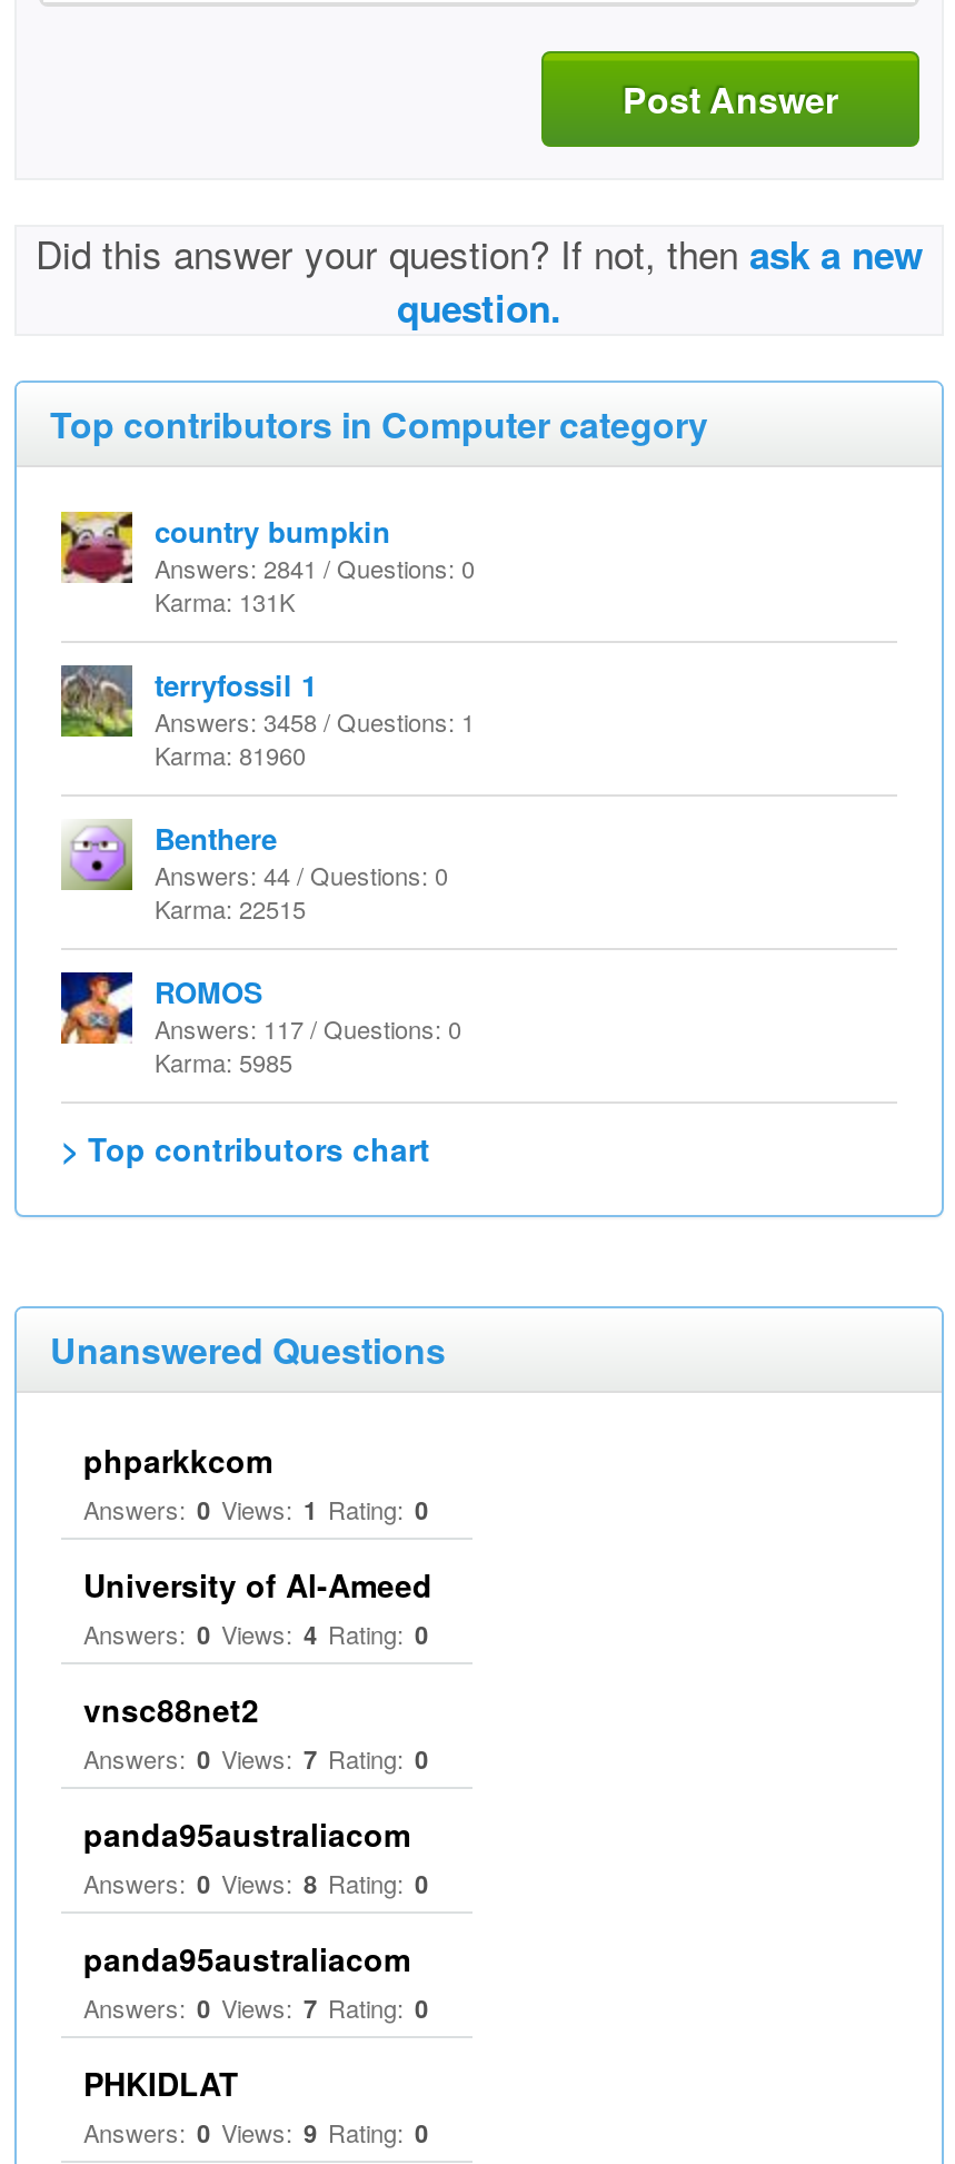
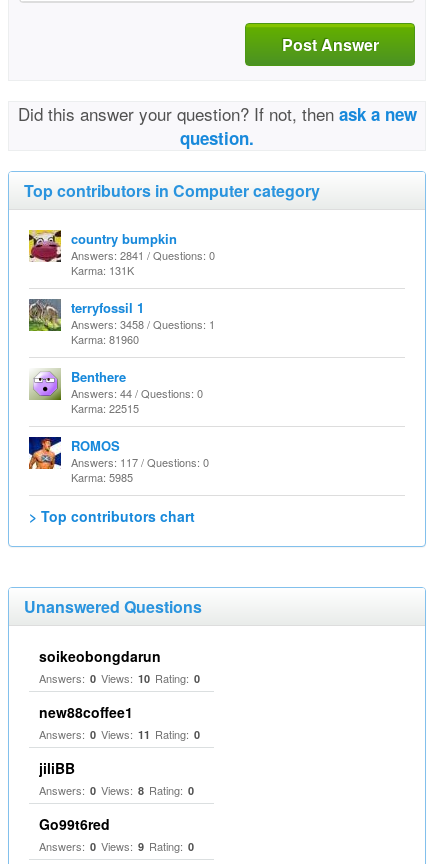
- phparkkcom
- Answers: 0 Views: 1 Rating: 0
- University of Al-Ameed
- Answers: 0 Views: 4 Rating: 0
- vnsc88net2
- Answers: 0 Views: 7 Rating: 0
- panda95australiacom
+ soikeobongdarun
+ Answers: 0 Views: 10 Rating: 0
+ new88coffee1
+ Answers: 0 Views: 11 Rating: 0
+ jiliBB

- panda95australiacom
- Answers: 0 Views: 7 Rating: 0
- PHKIDLAT
+ Go99t6red
